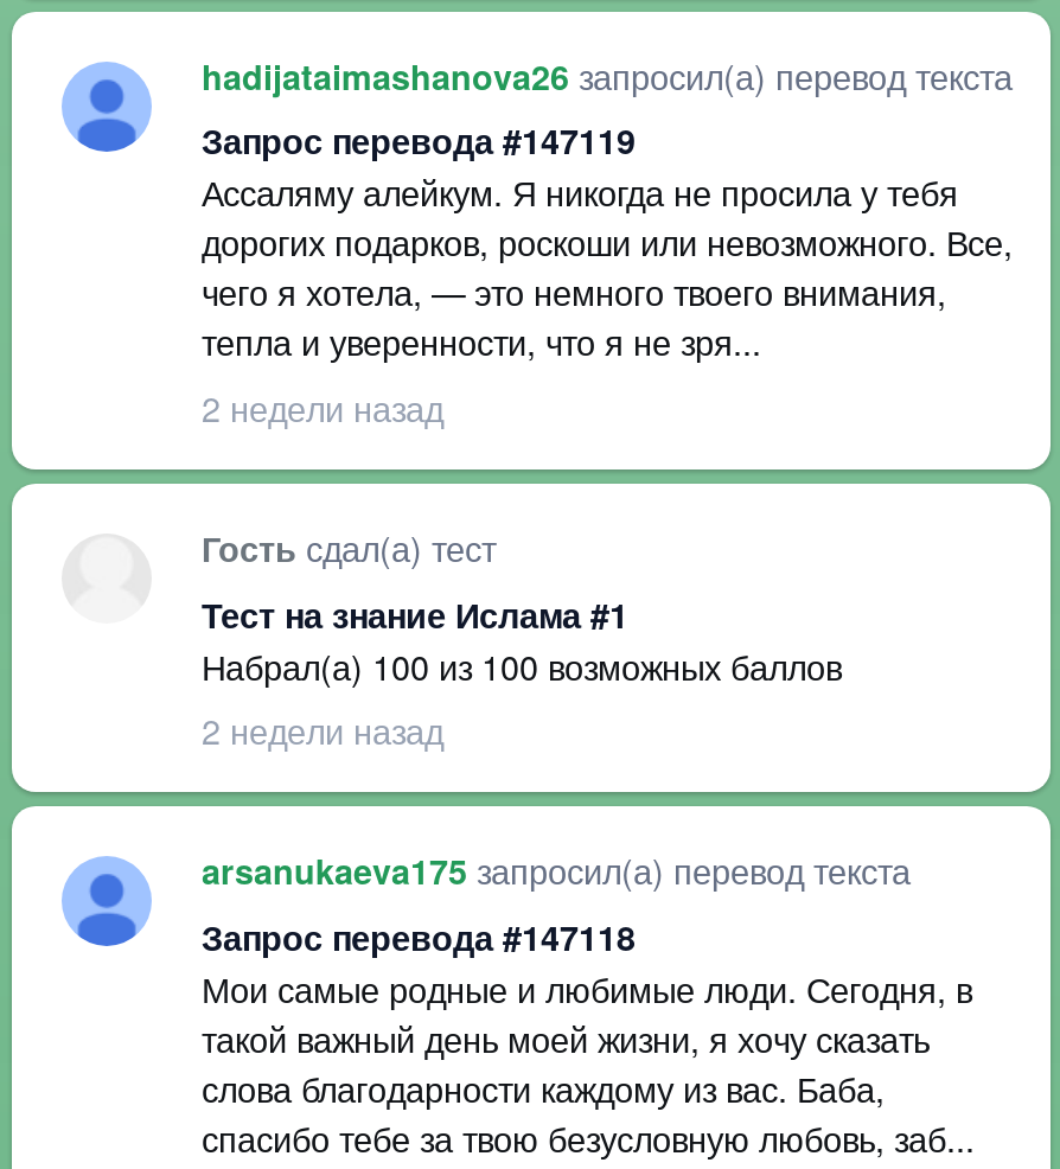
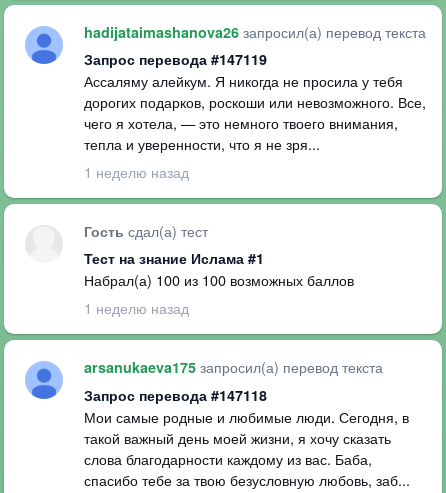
- 2 недели назад
+ 1 неделю назад

- 2 недели назад
+ 1 неделю назад
